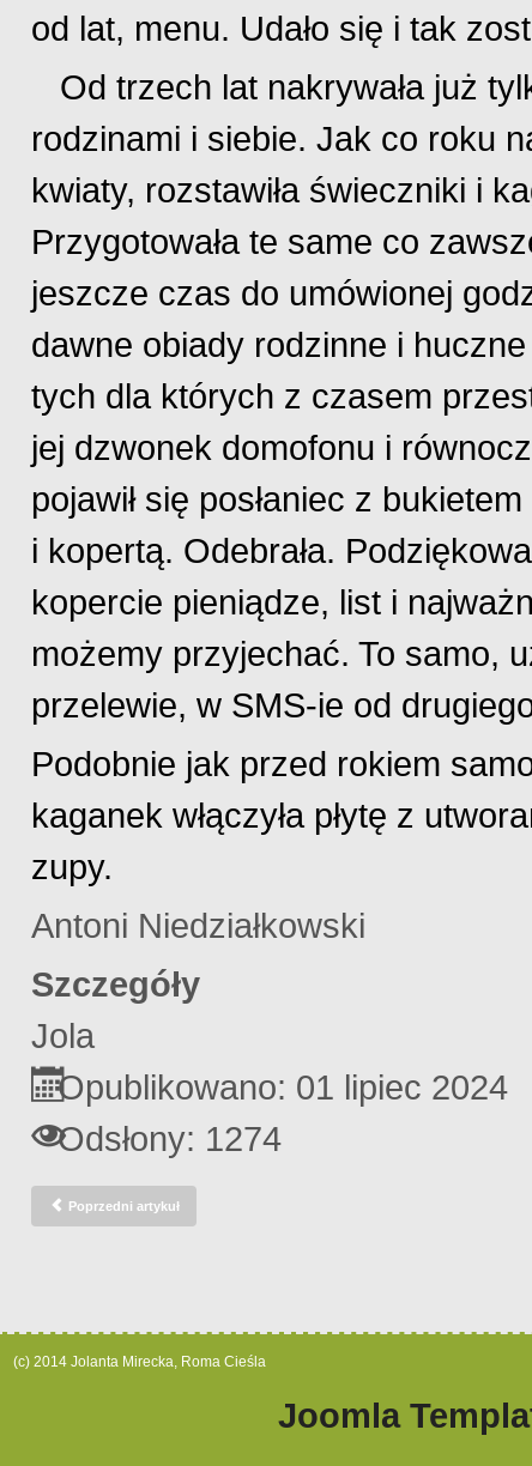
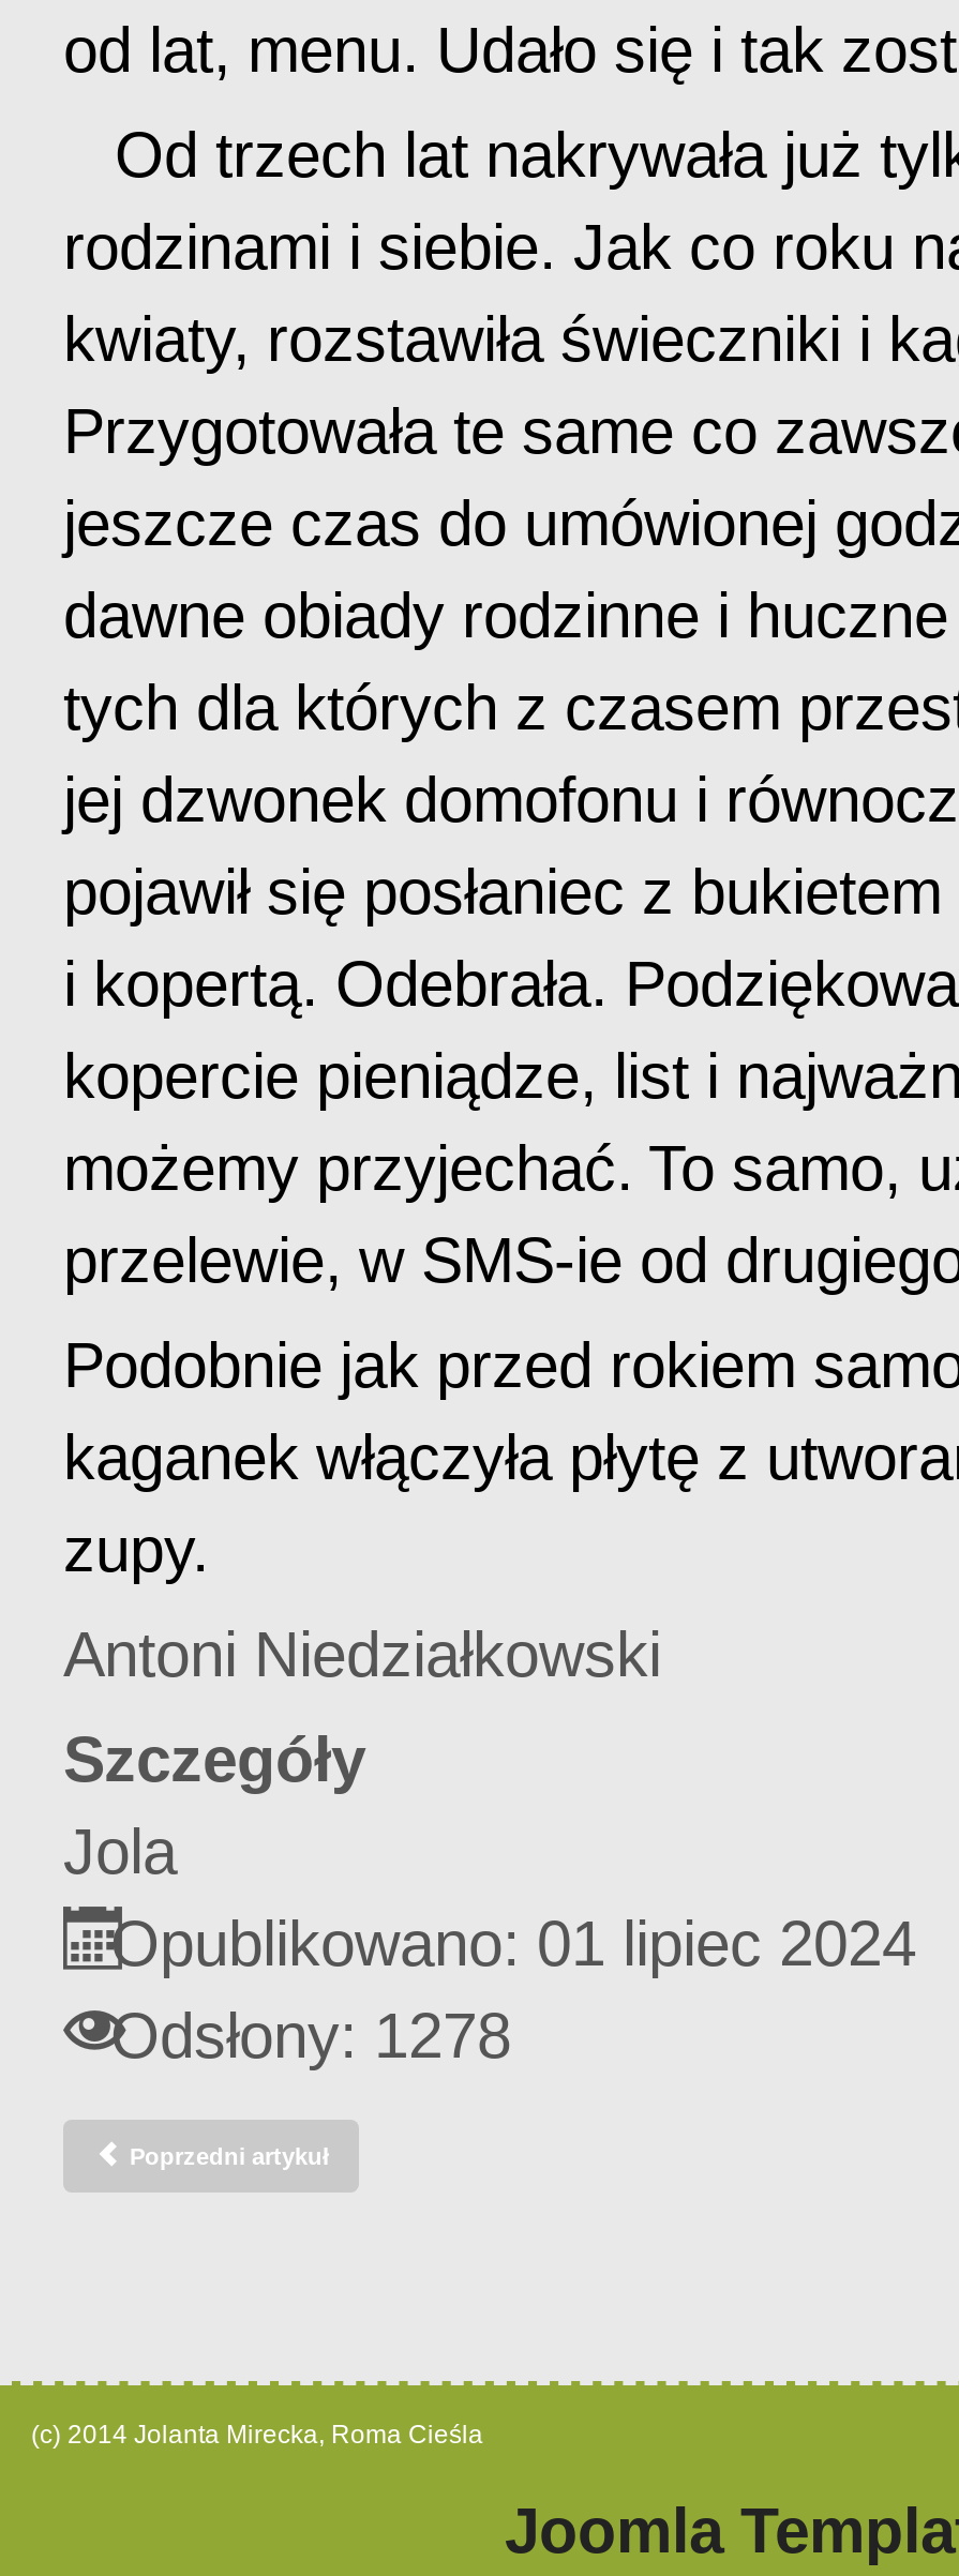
- Odsłony: 1274
+ Odsłony: 1278
